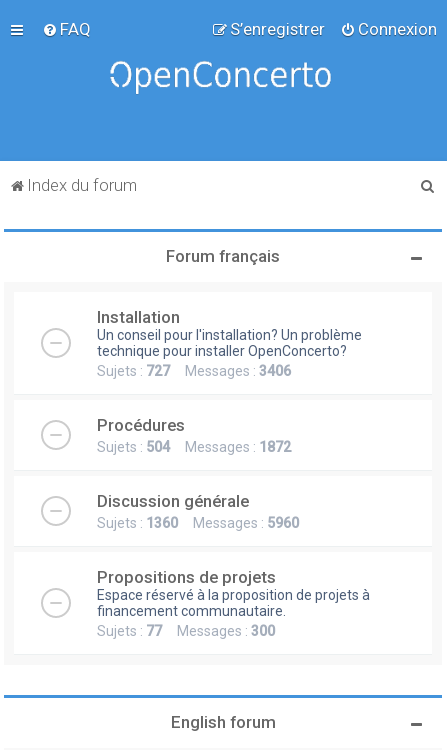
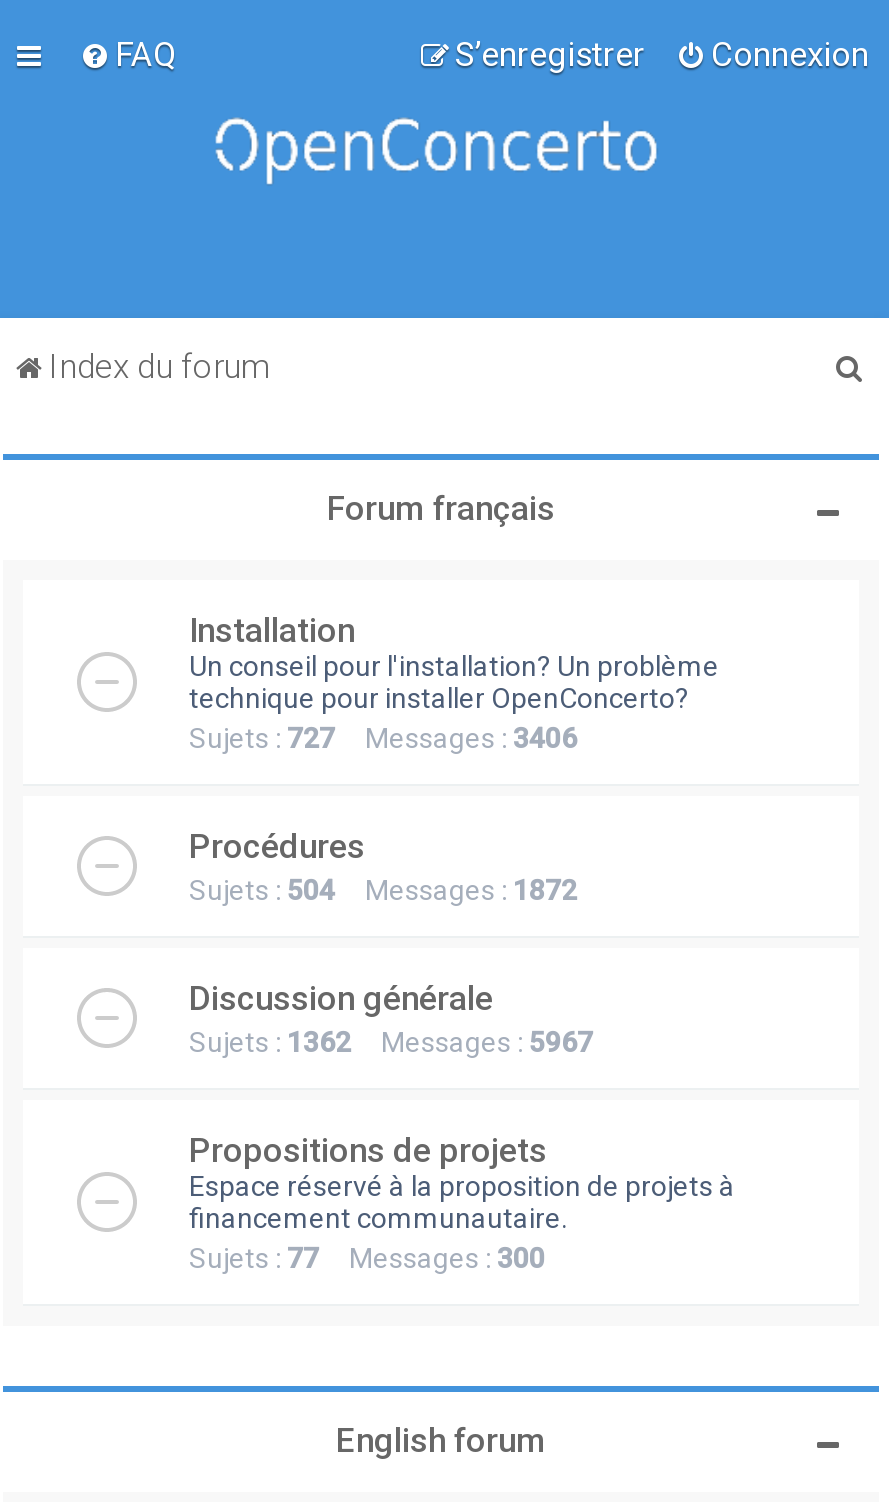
- Sujets : 1360 Messages : 5960
+ Sujets : 1362 Messages : 5967
